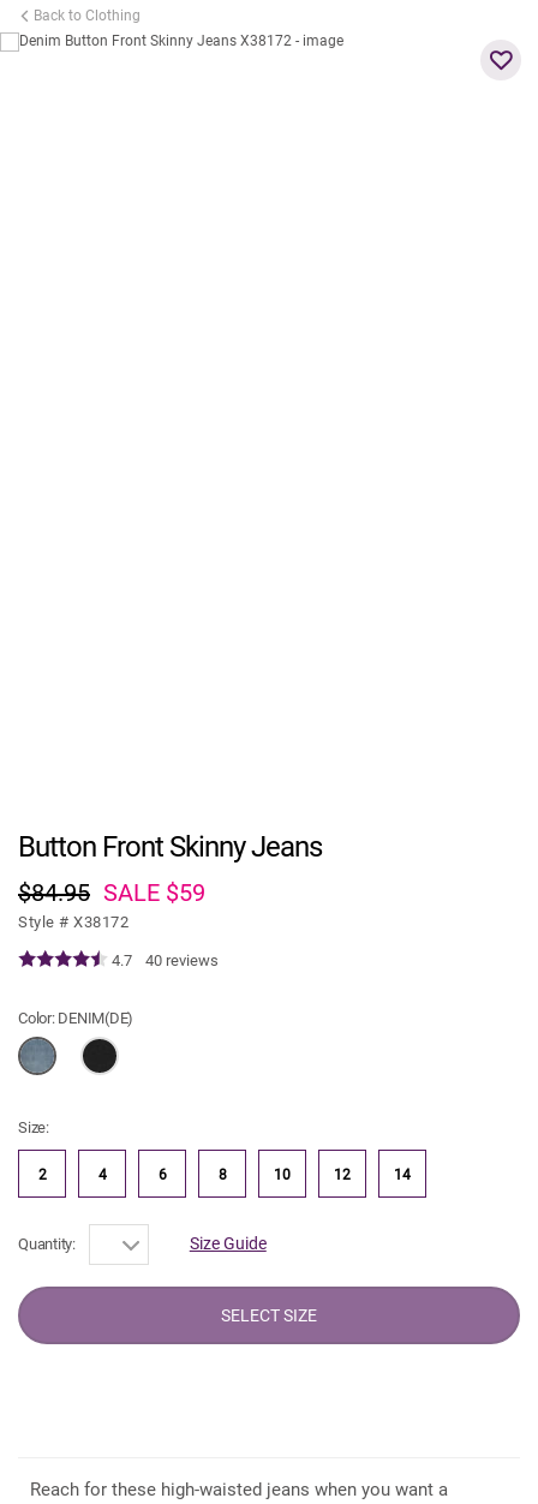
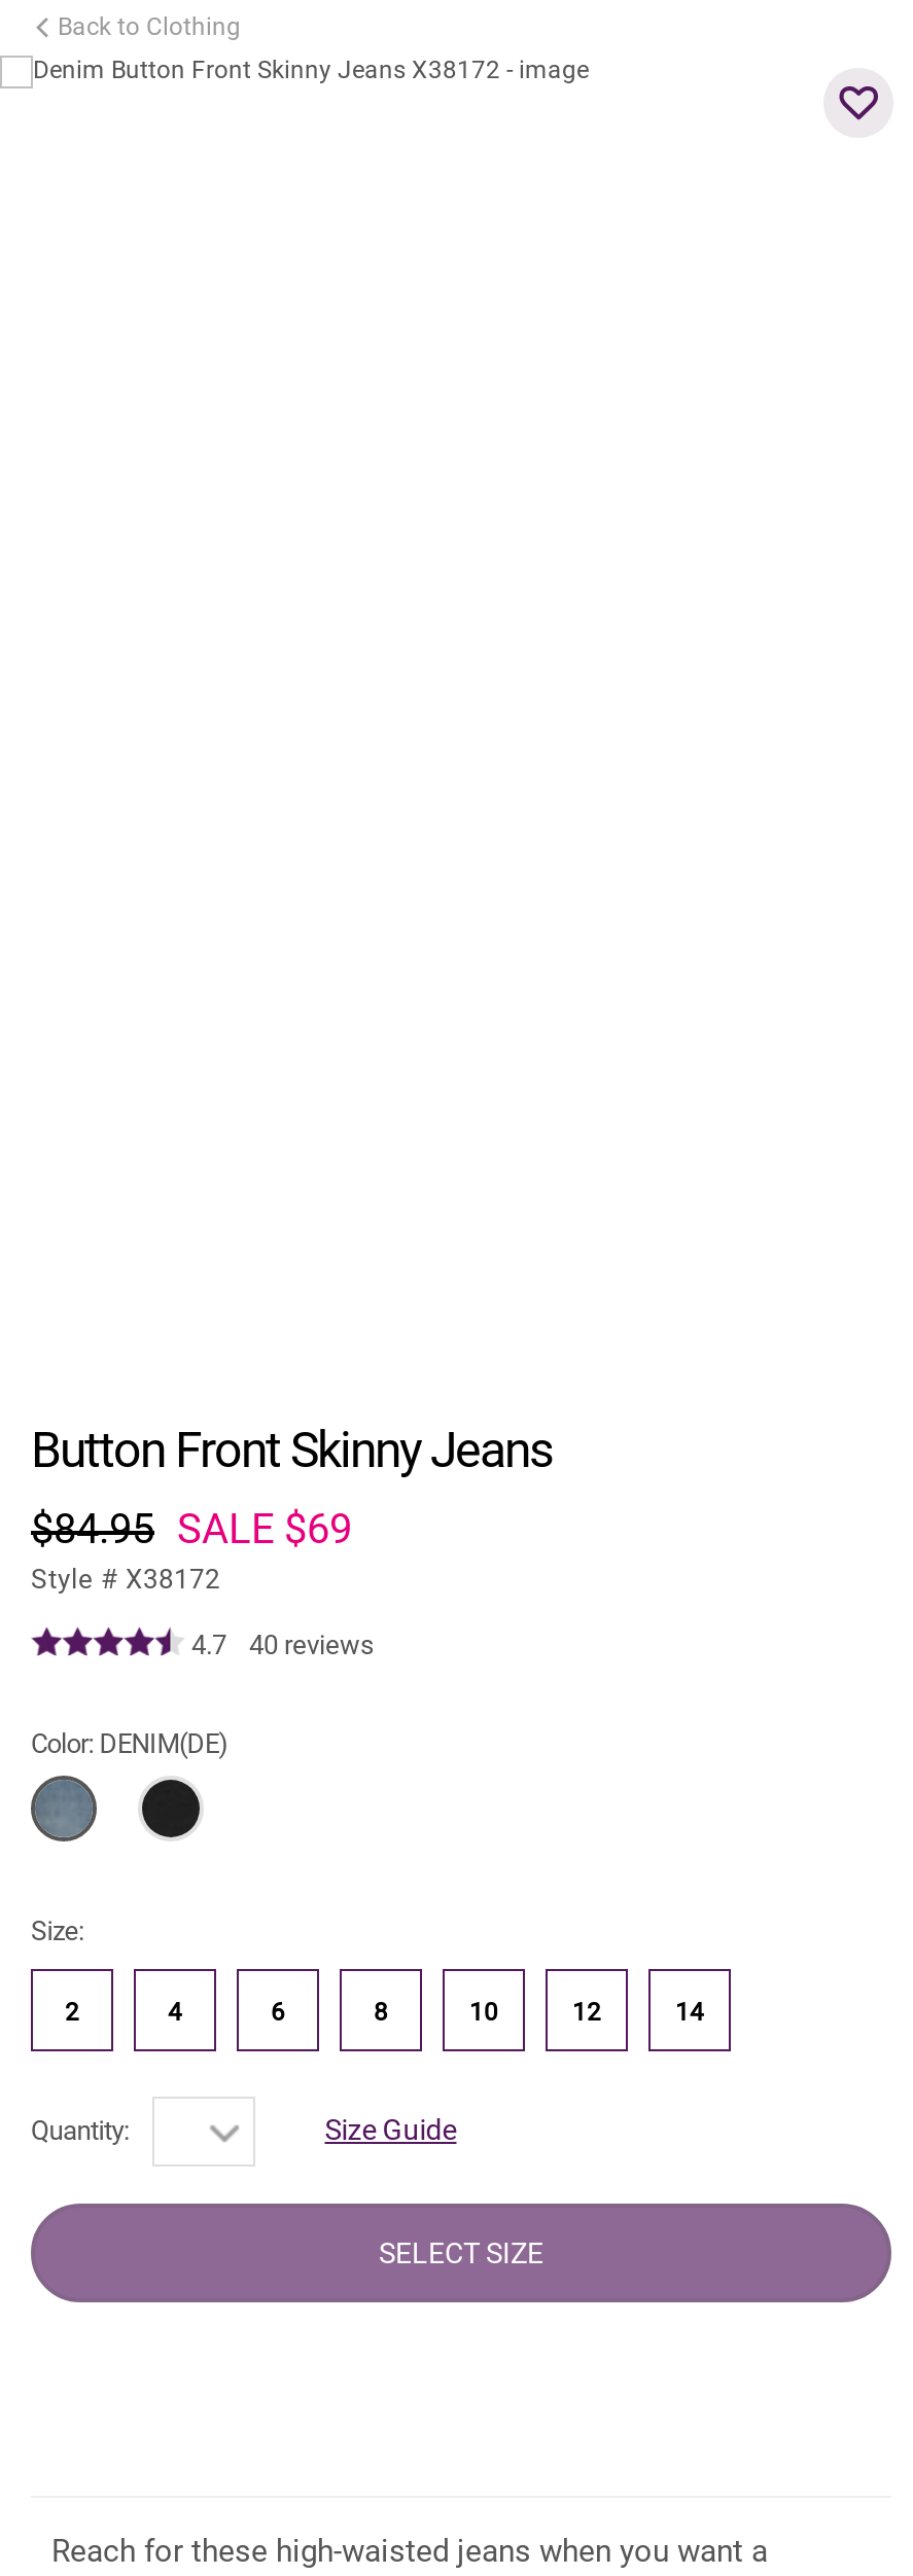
- $84.95 SALE $59
+ $84.95 SALE $69
